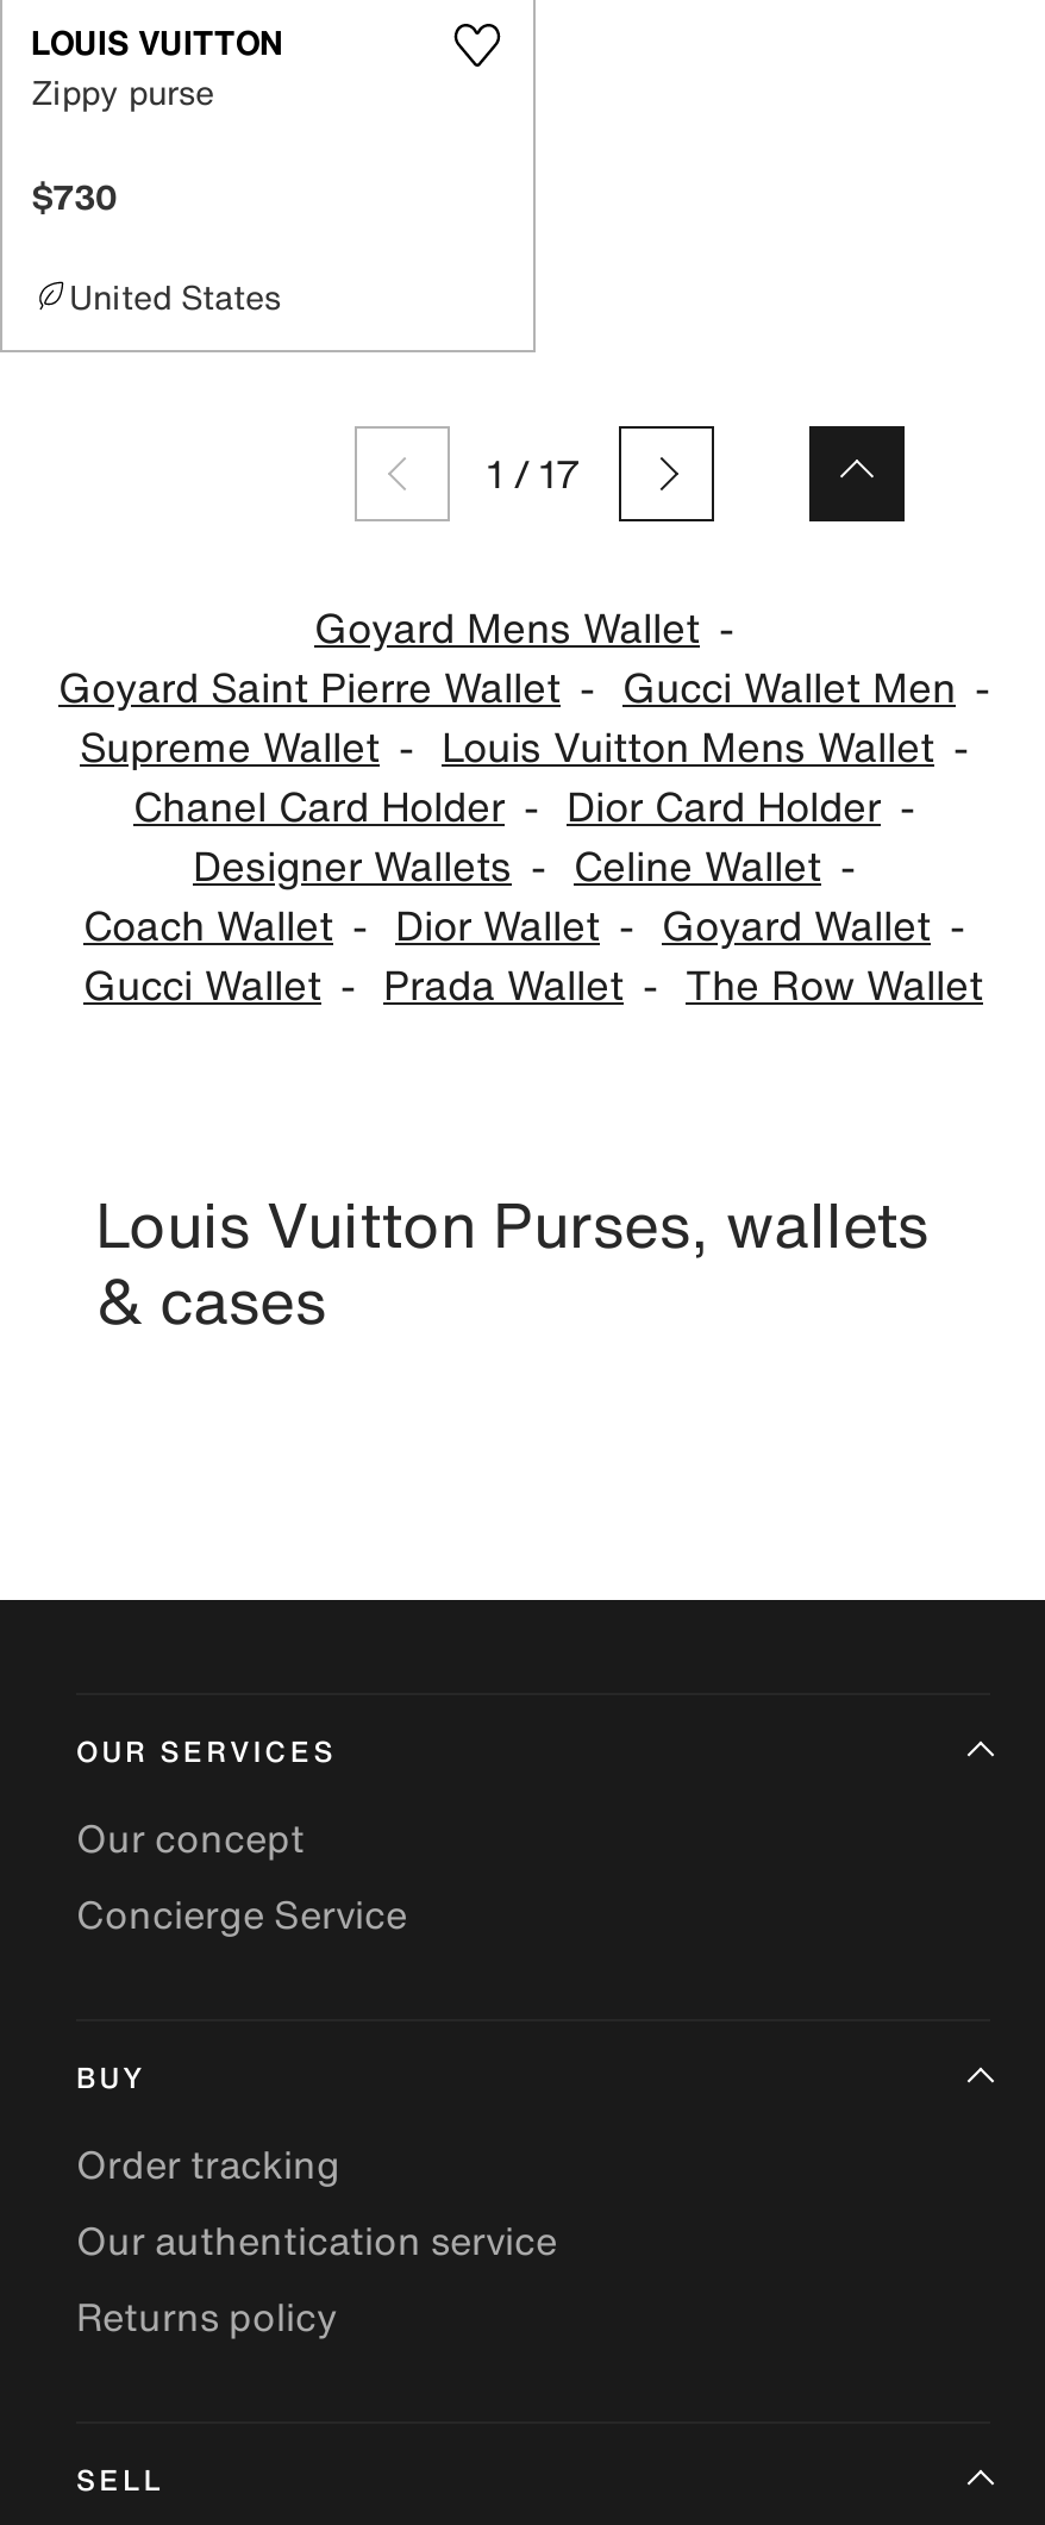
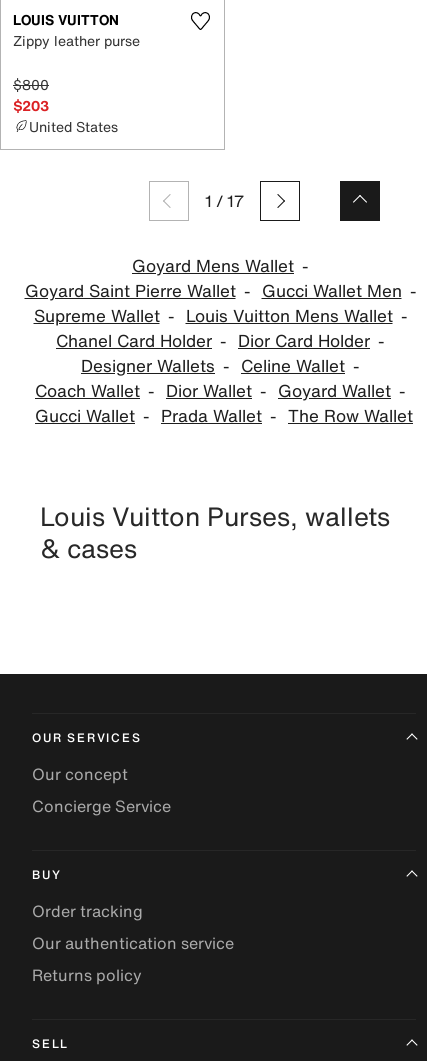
- Zippy purse
+ Zippy leather purse

- $730
+ $800
+ $203
